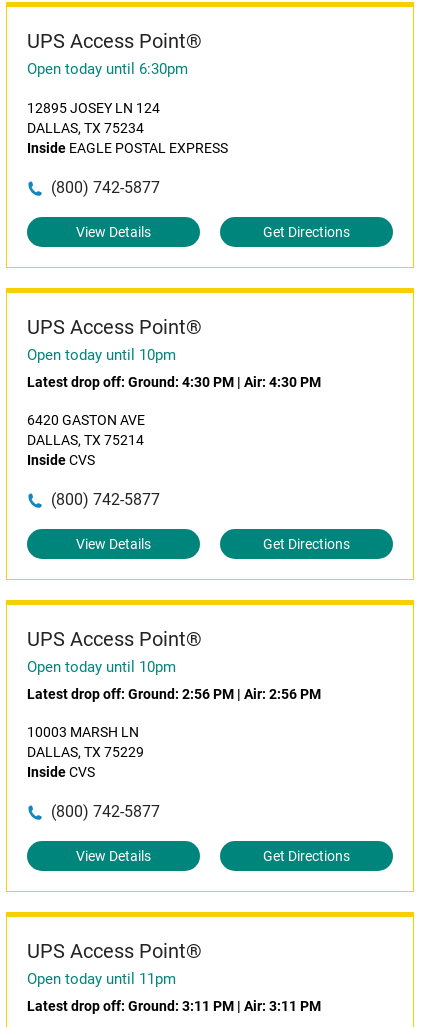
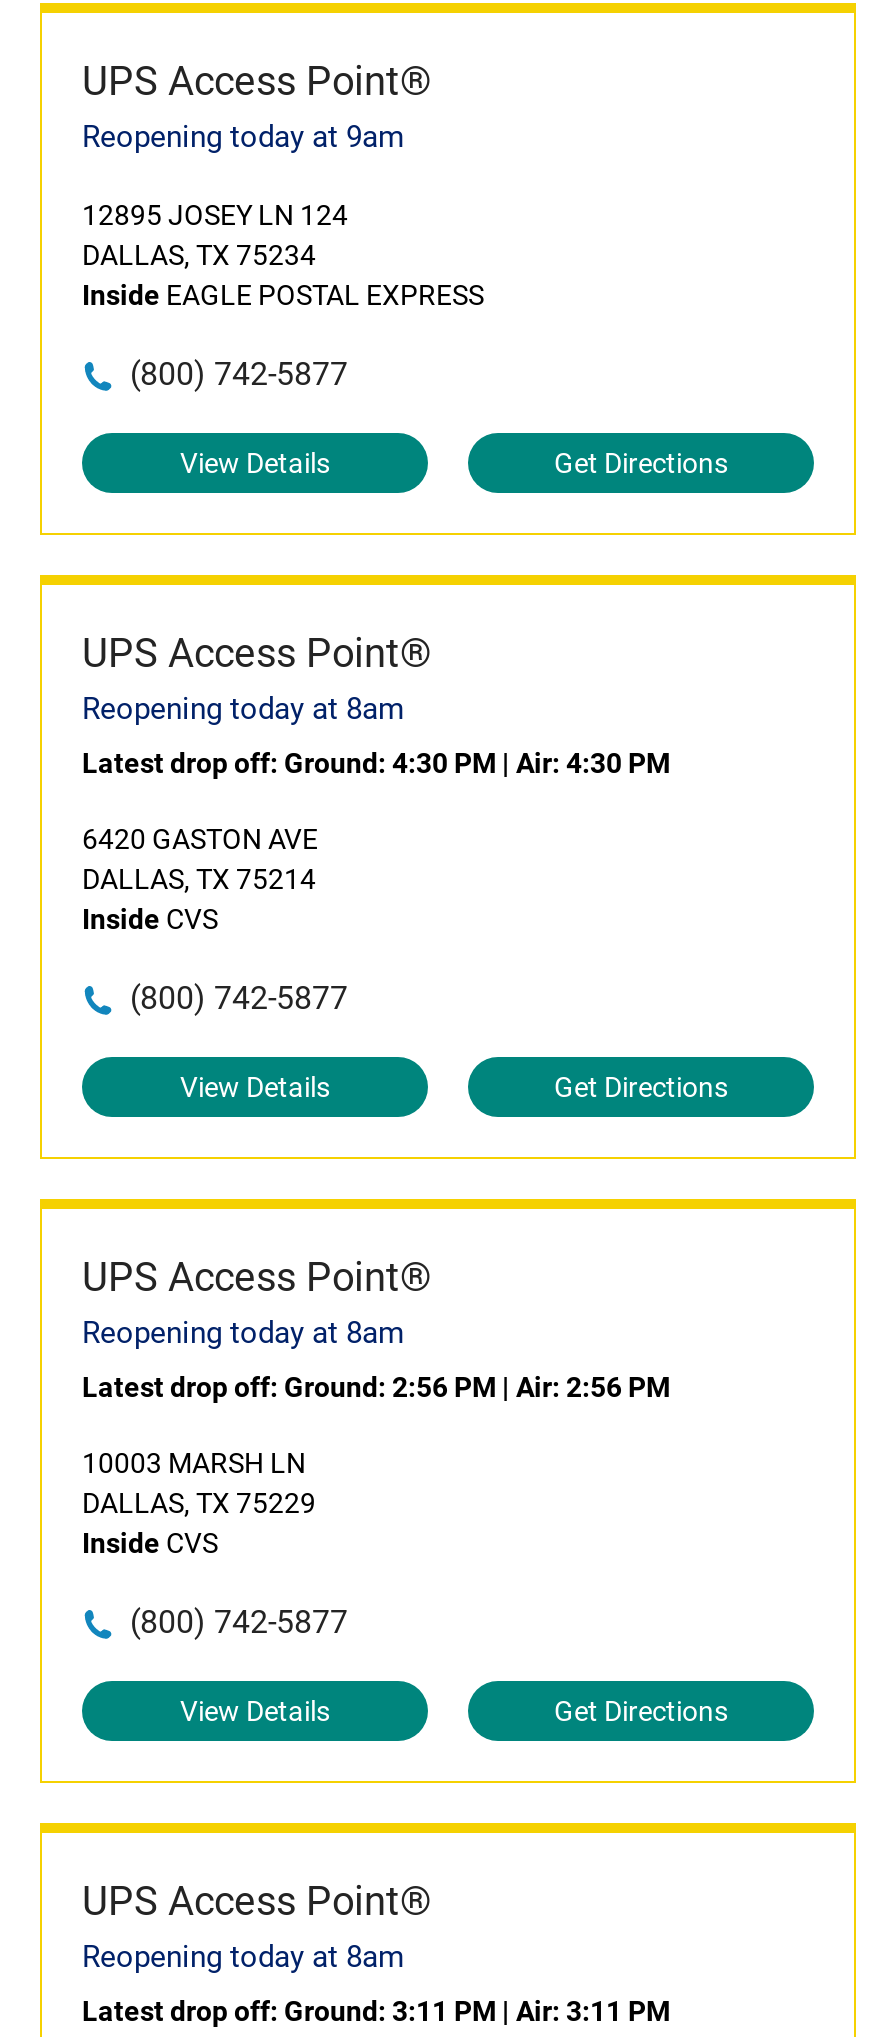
- Open today until 6:30pm
+ Reopening today at 9am

- Open today until 10pm
+ Reopening today at 8am

- Open today until 10pm
+ Reopening today at 8am

- Open today until 11pm
+ Reopening today at 8am
